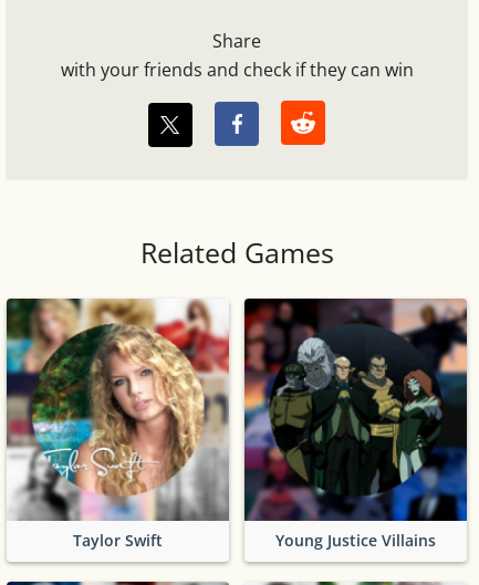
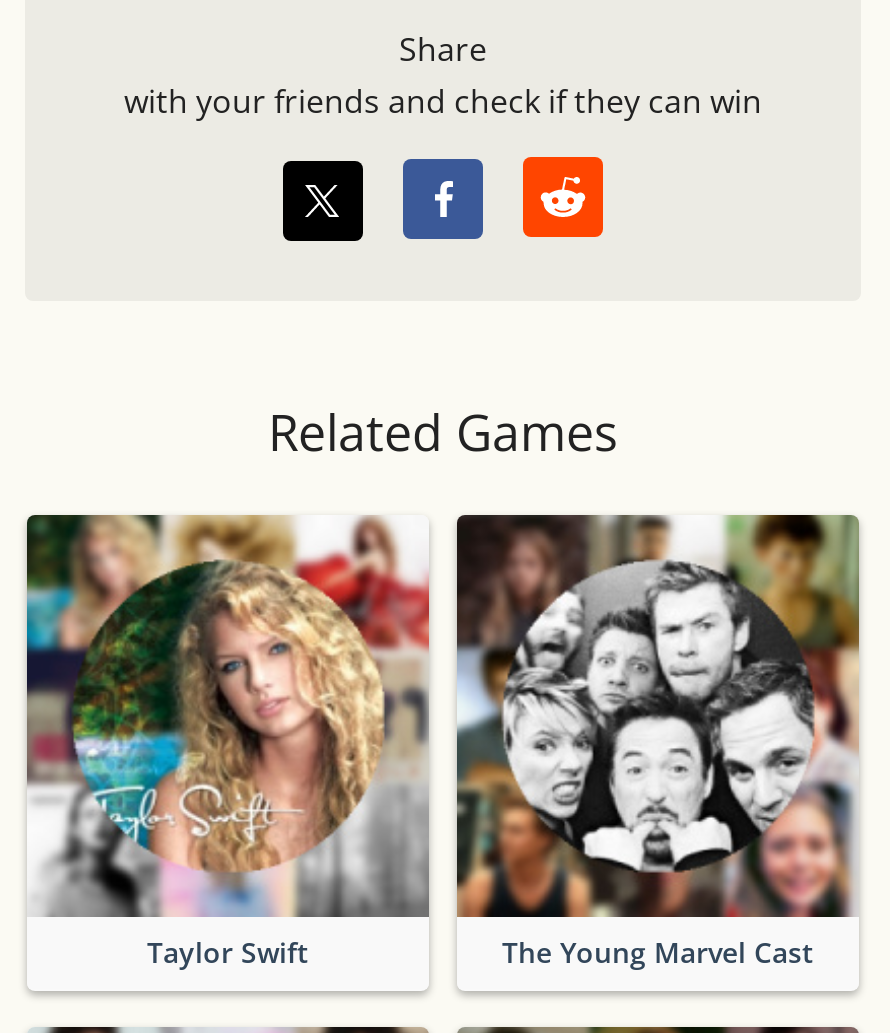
- [image]
- Young Justice Villains
+ [image]
+ The Young Marvel Cast
